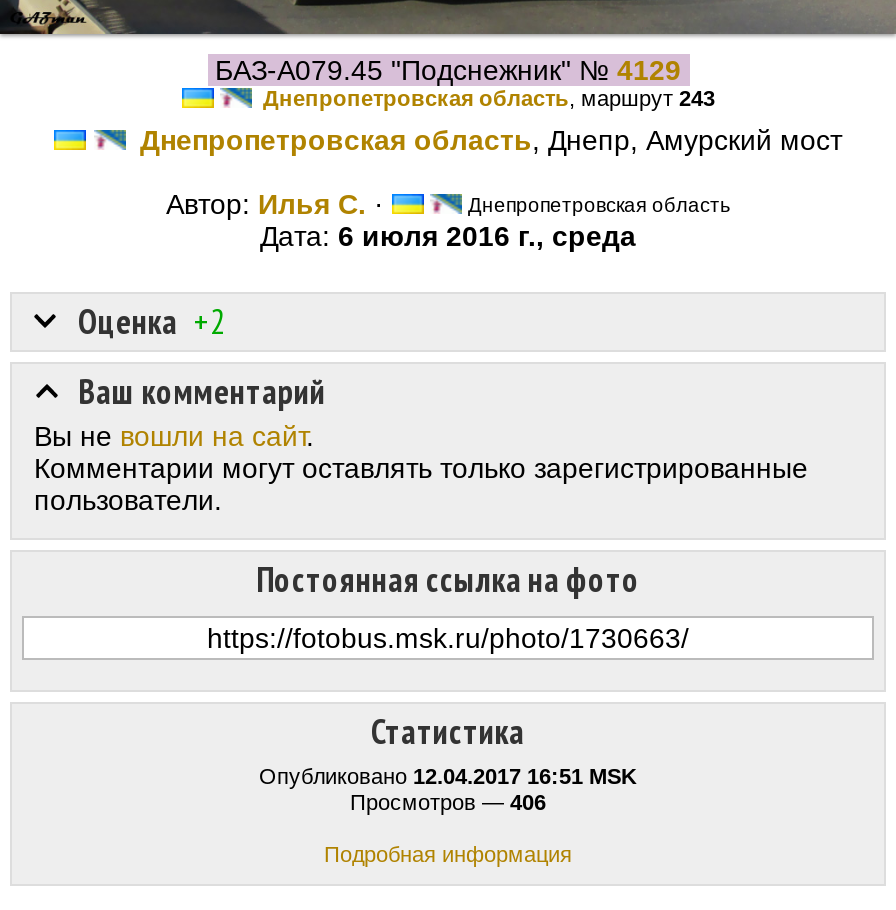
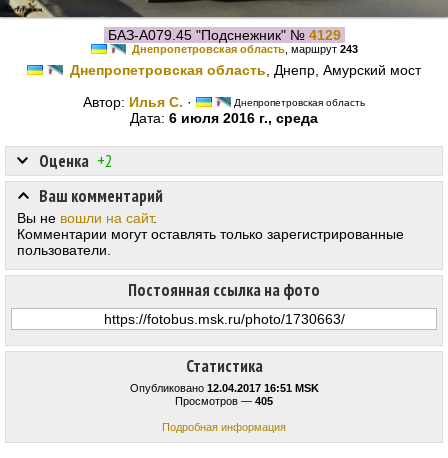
- Просмотров — 406
+ Просмотров — 405
